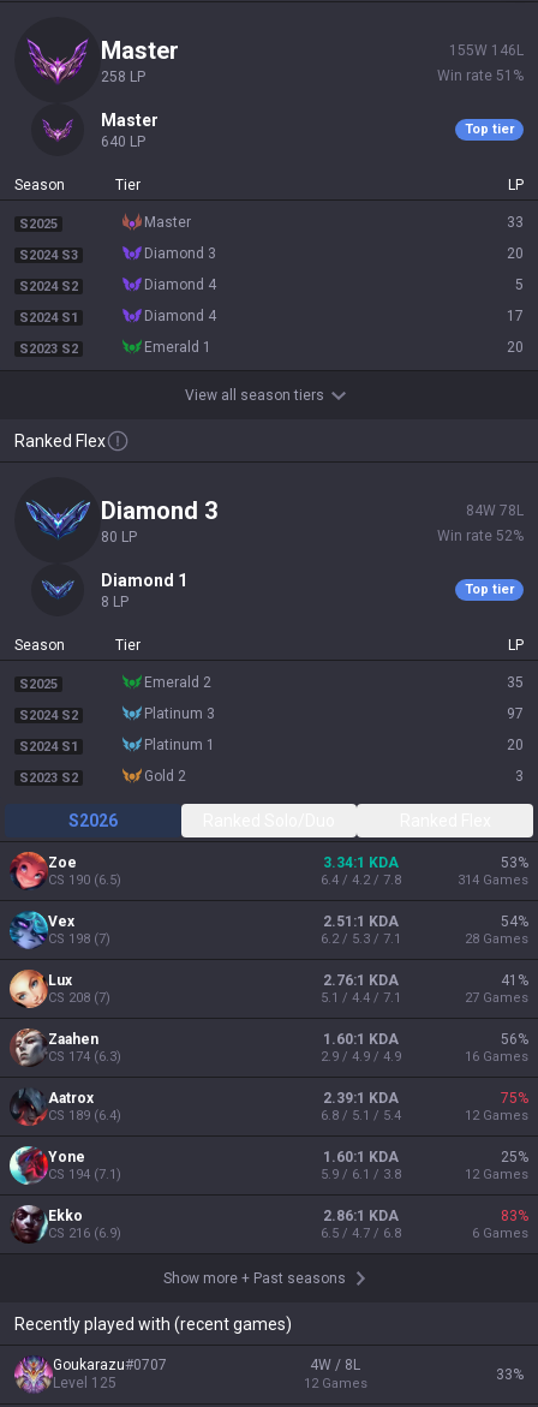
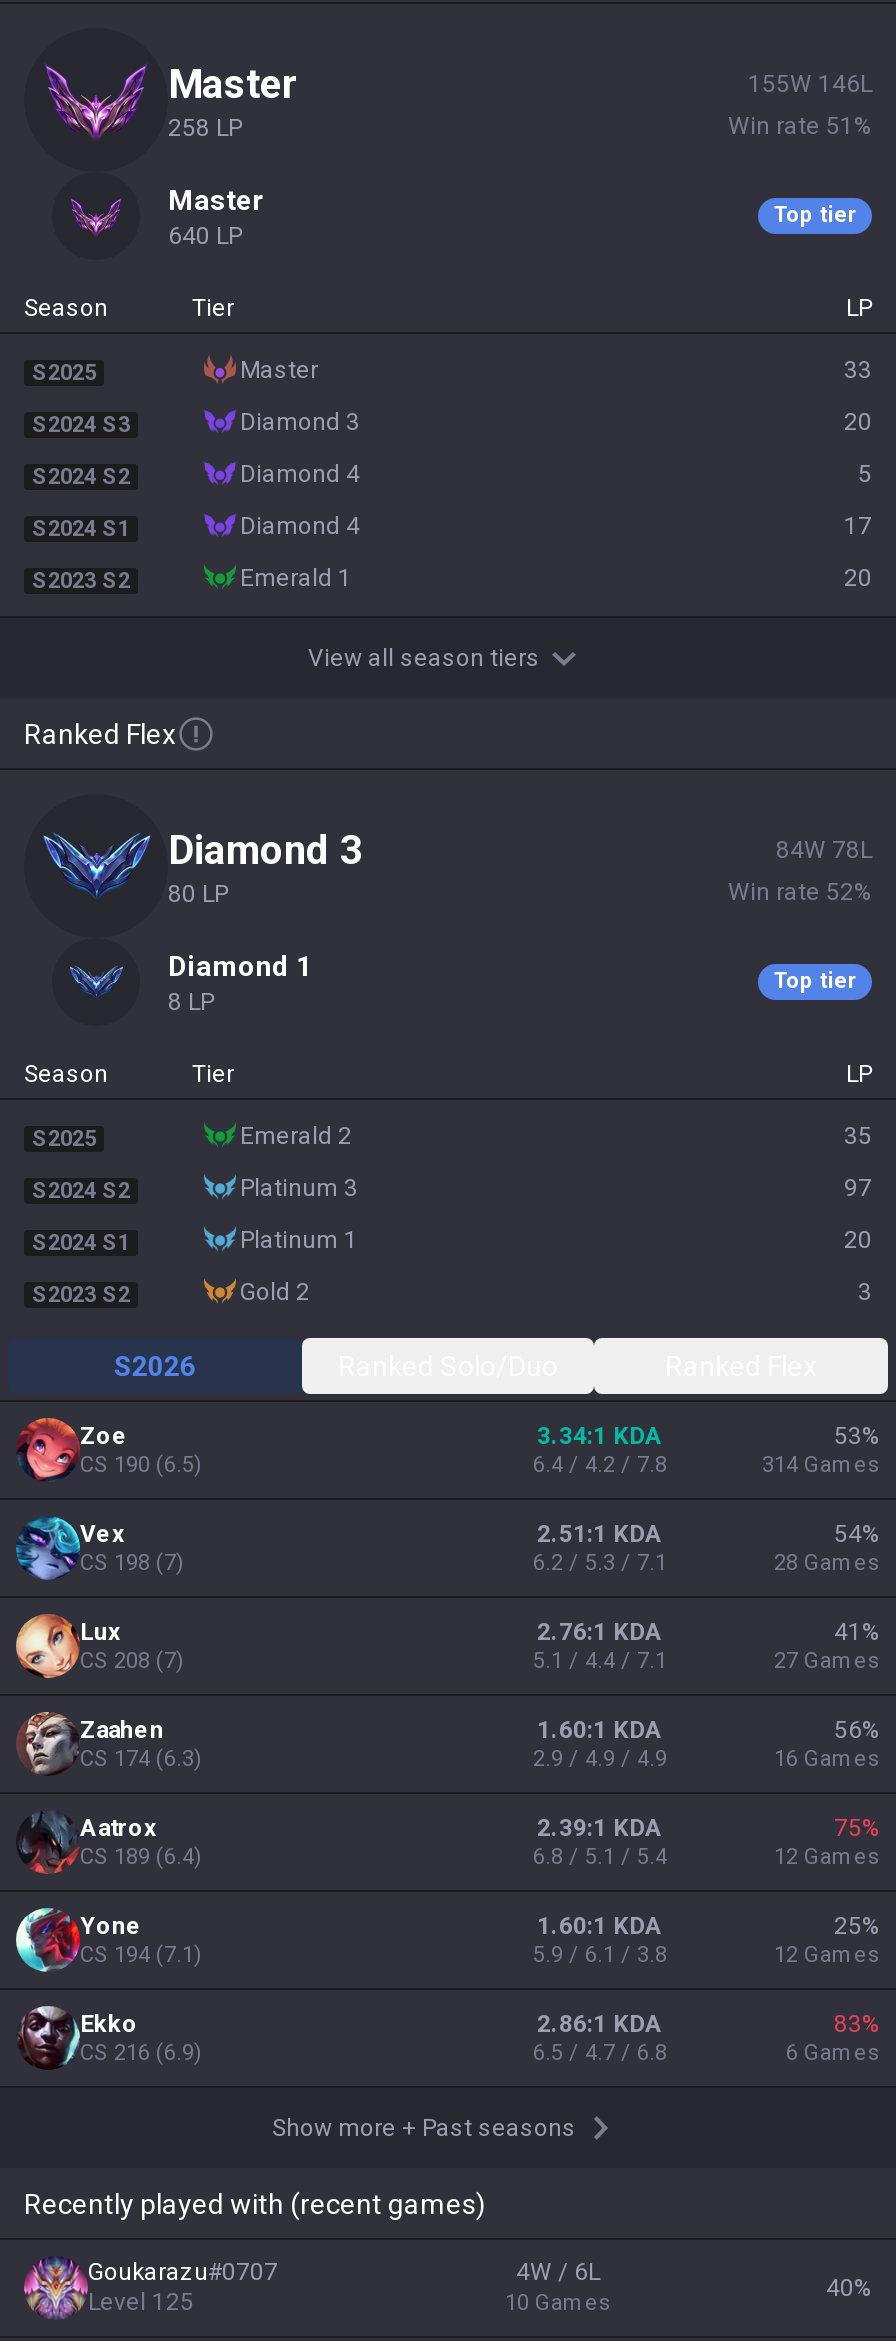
- 4W / 8L
+ 4W / 6L

- 33%
+ 40%

- 12 Games
+ 10 Games
